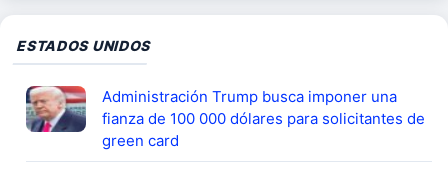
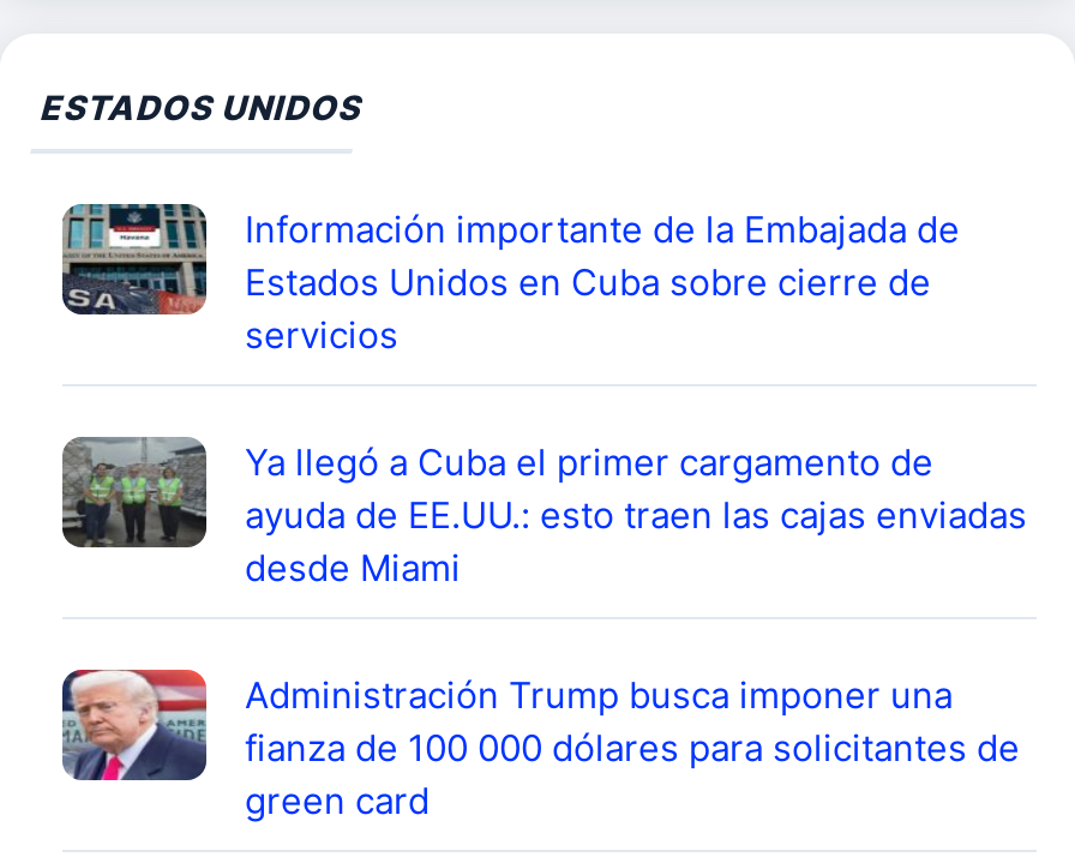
+ [image]
+ Información importante de la Embajada de
+ Estados Unidos en Cuba sobre cierre de
+ servicios
+ Ya llegó a Cuba el primer cargamento de
+ ayuda de EE.UU.: esto traen las cajas enviadas
+ desde Miami

+ [image]
